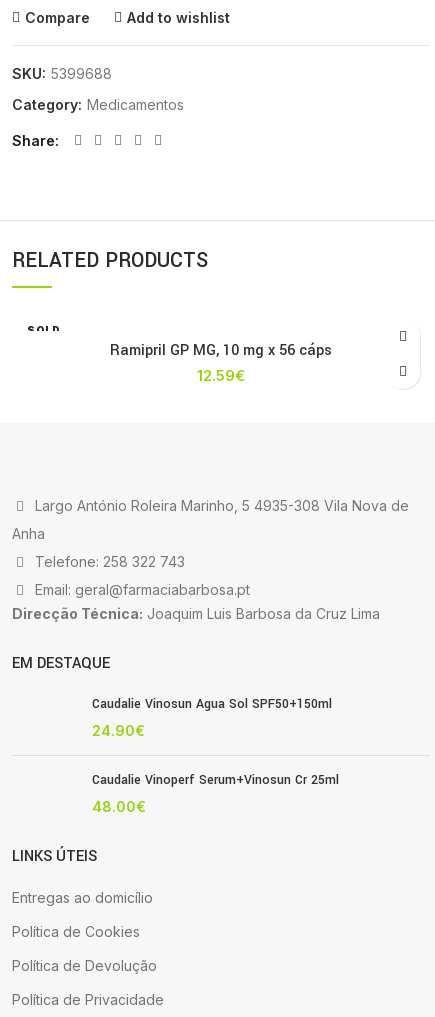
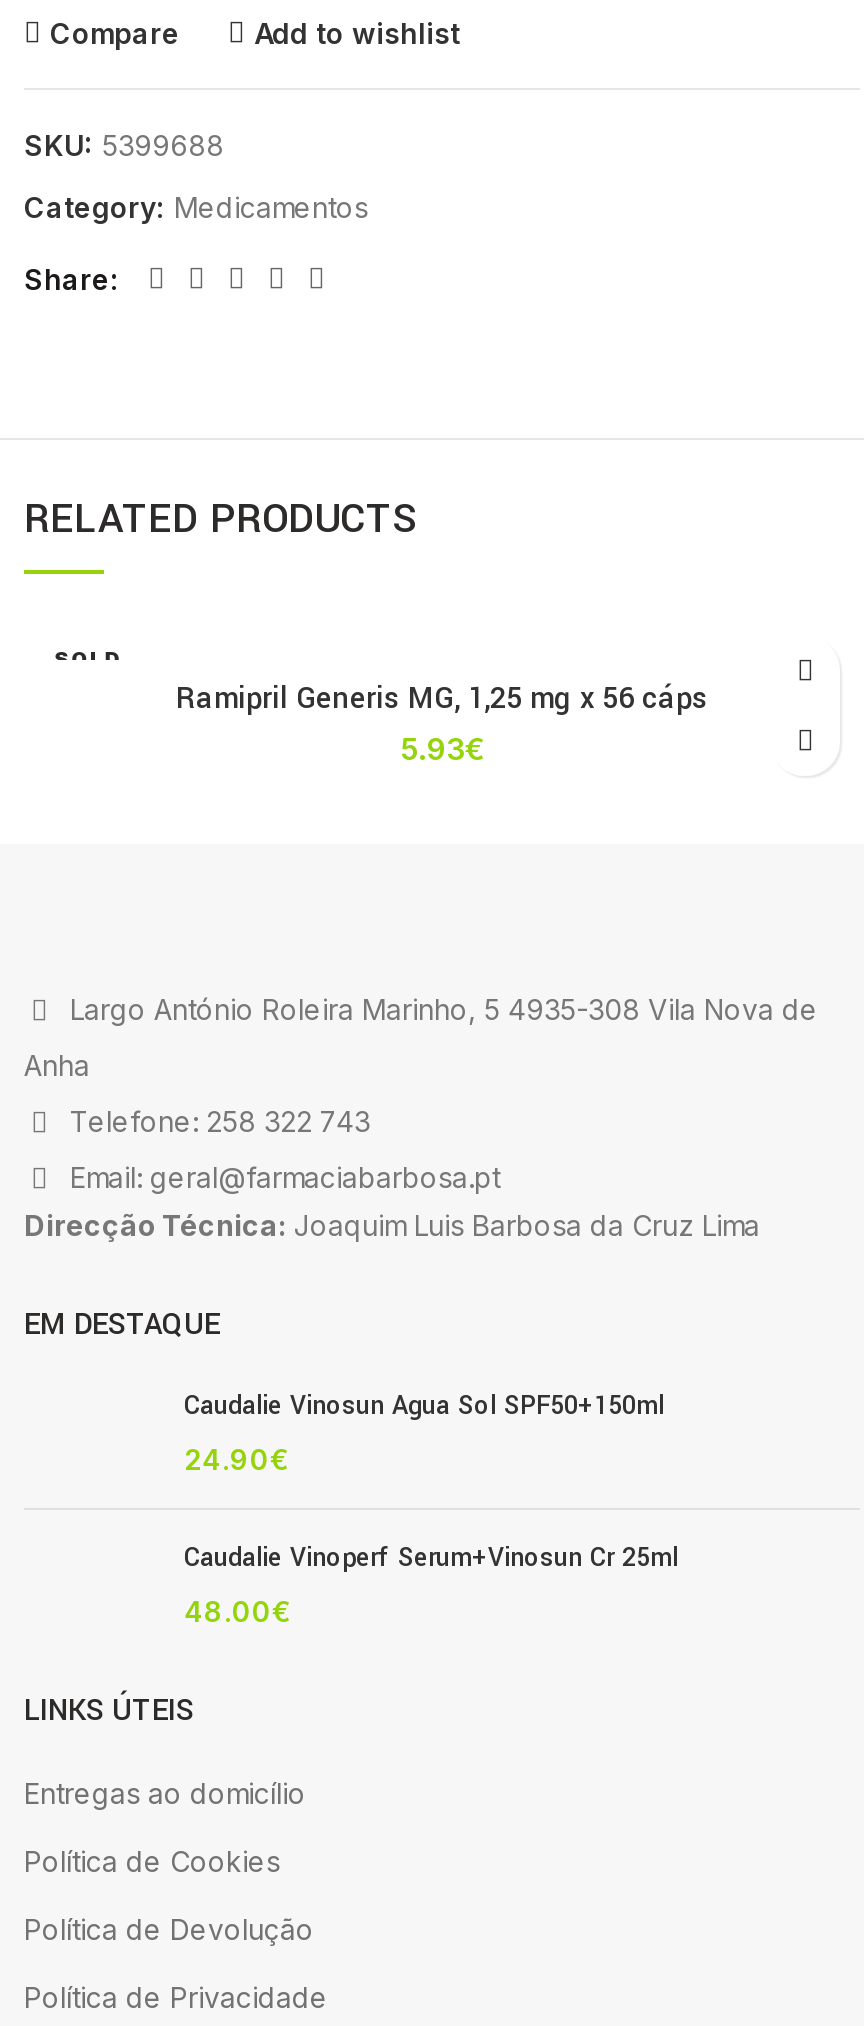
- Ramipril GP MG, 10 mg x 56 cáps
+ Ramipril Generis MG, 1,25 mg x 56 cáps

- 12.59€
+ 5.93€
